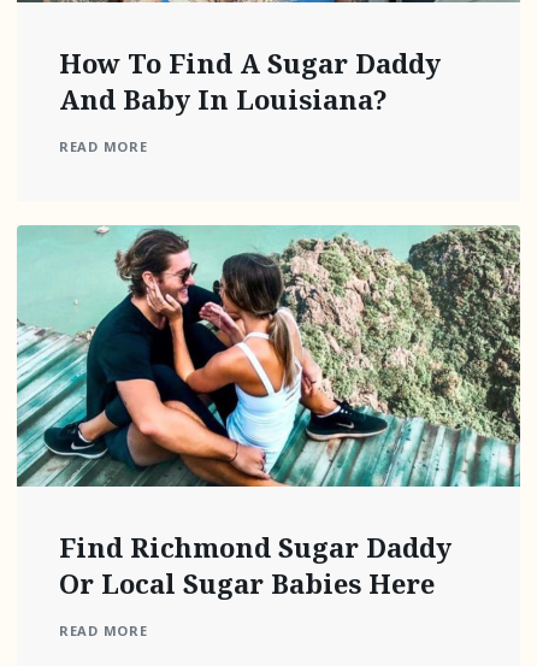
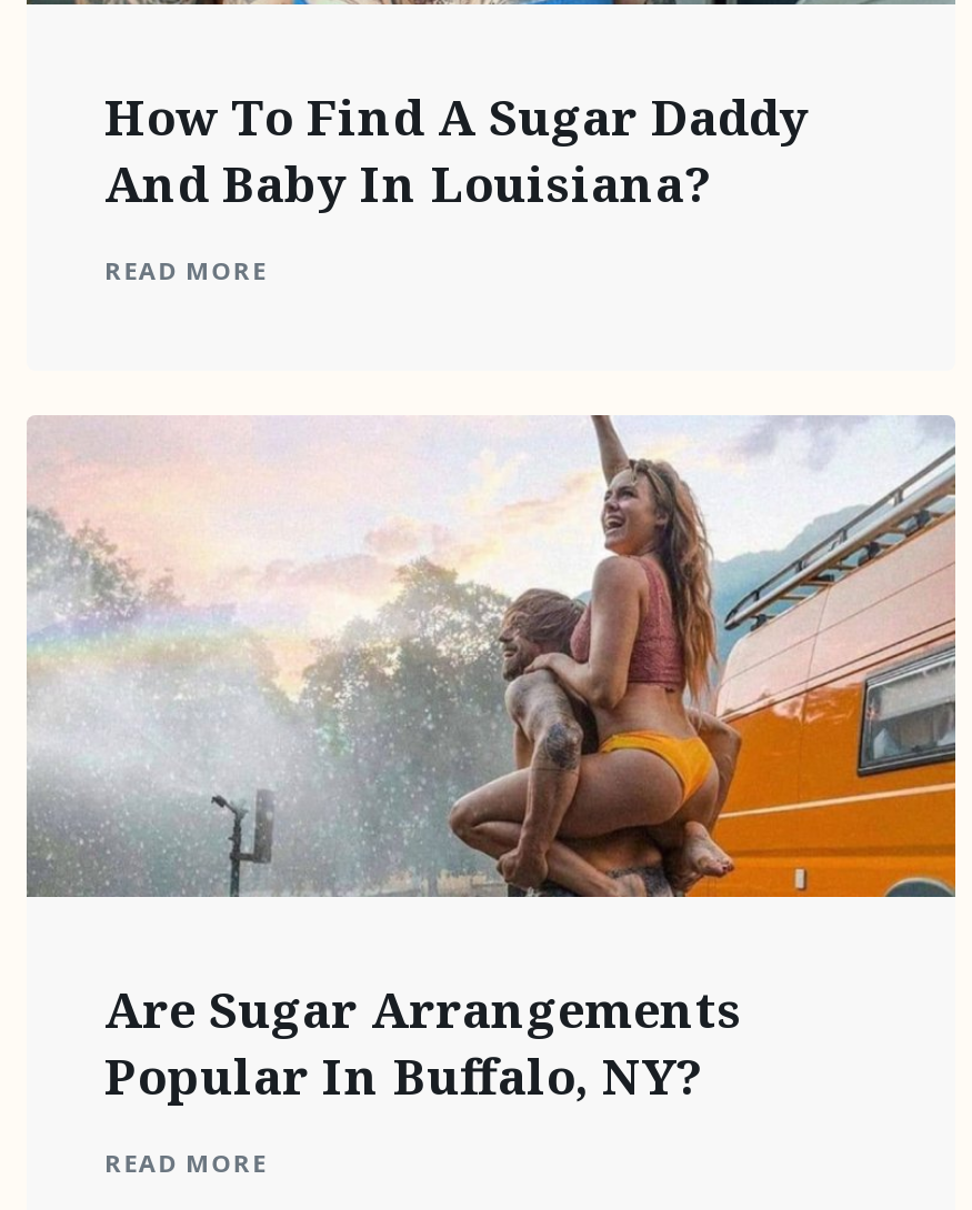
- [image]
- Find Richmond Sugar Daddy
- Or Local Sugar Babies Here
+ [image]
+ Are Sugar Arrangements
+ Popular In Buffalo, NY?
